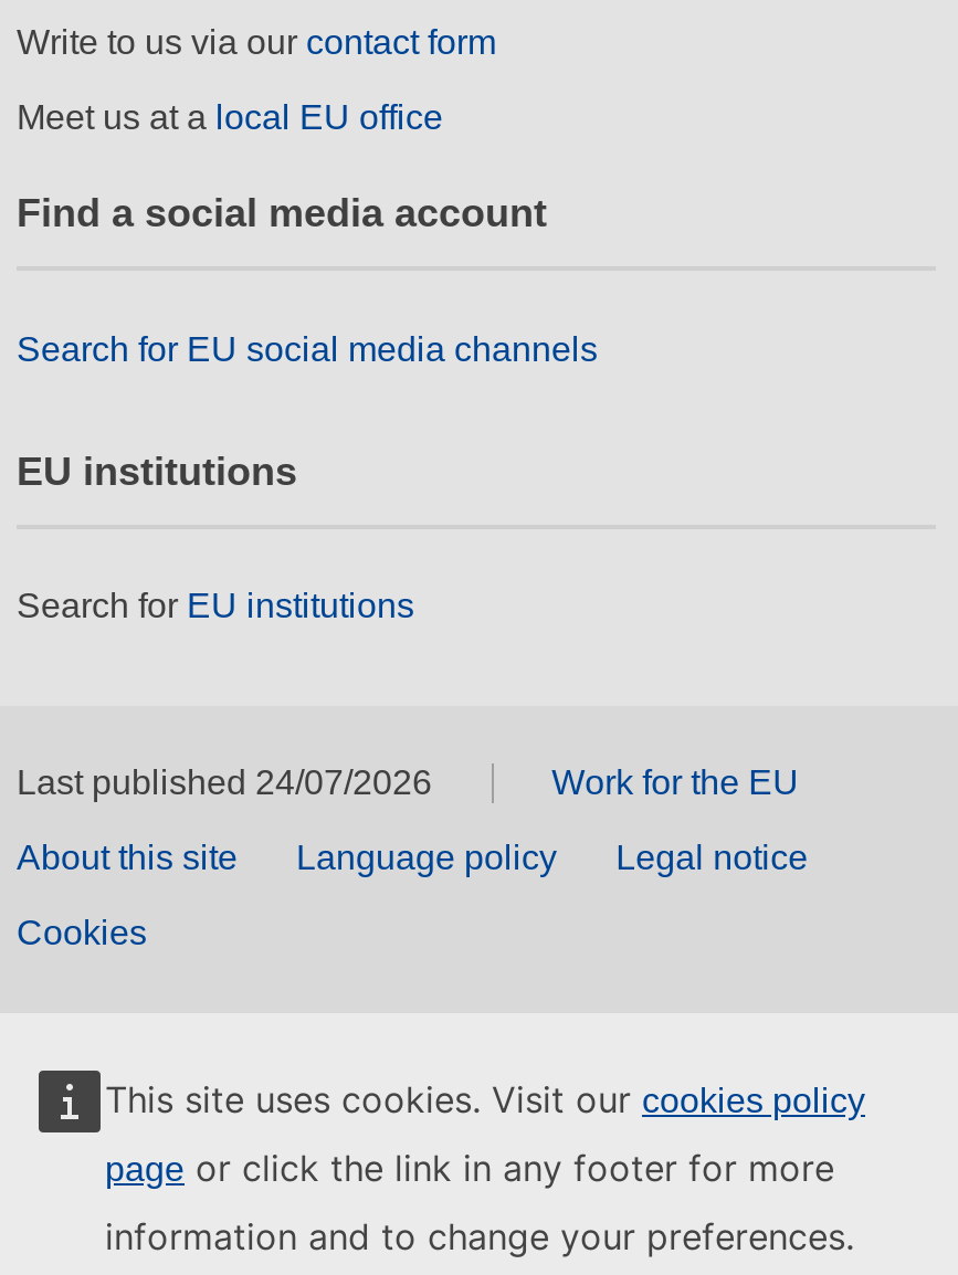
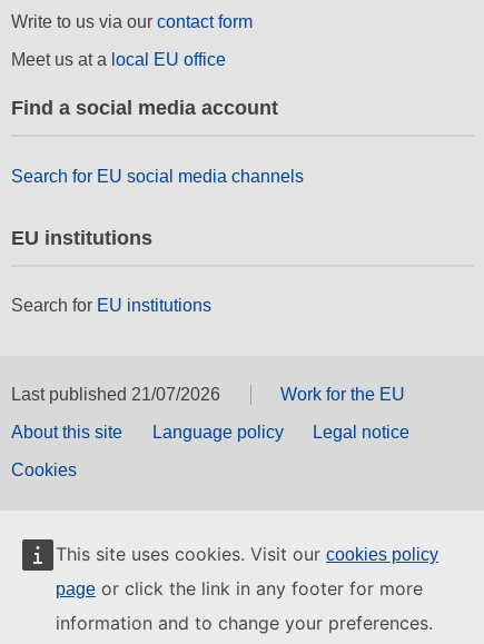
- Last published 24/07/2026
+ Last published 21/07/2026
